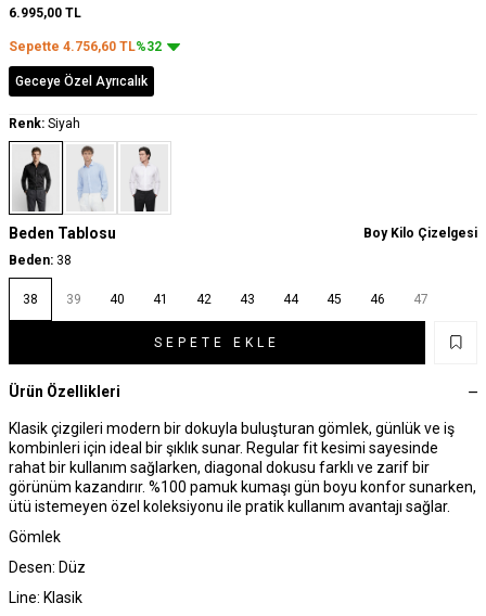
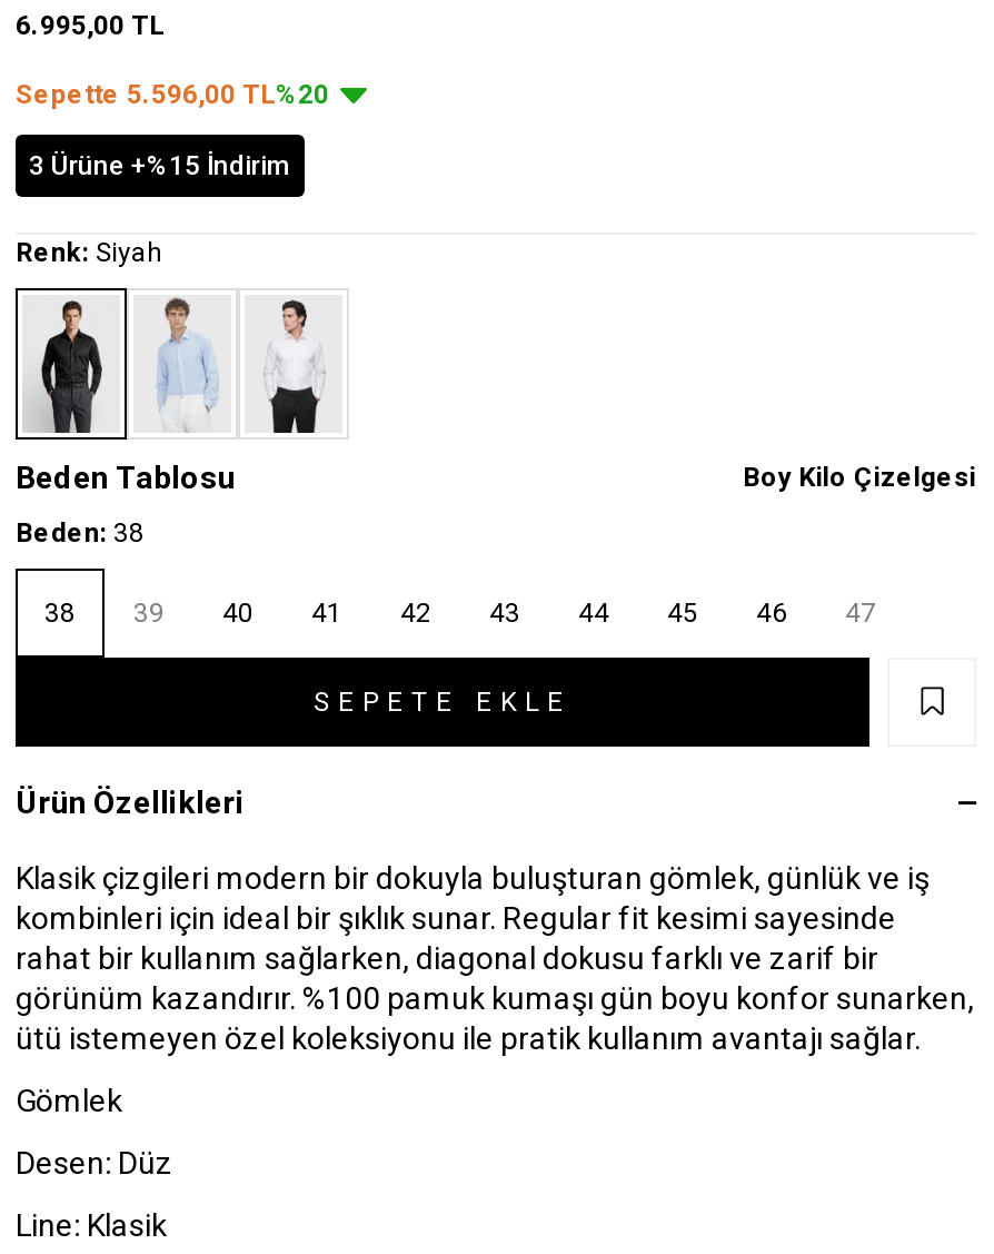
- Sepette 4.756,60 TL%32
+ Sepette 5.596,00 TL%20

- Geceye Özel Ayrıcalık
+ 3 Ürüne +%15 İndirim
